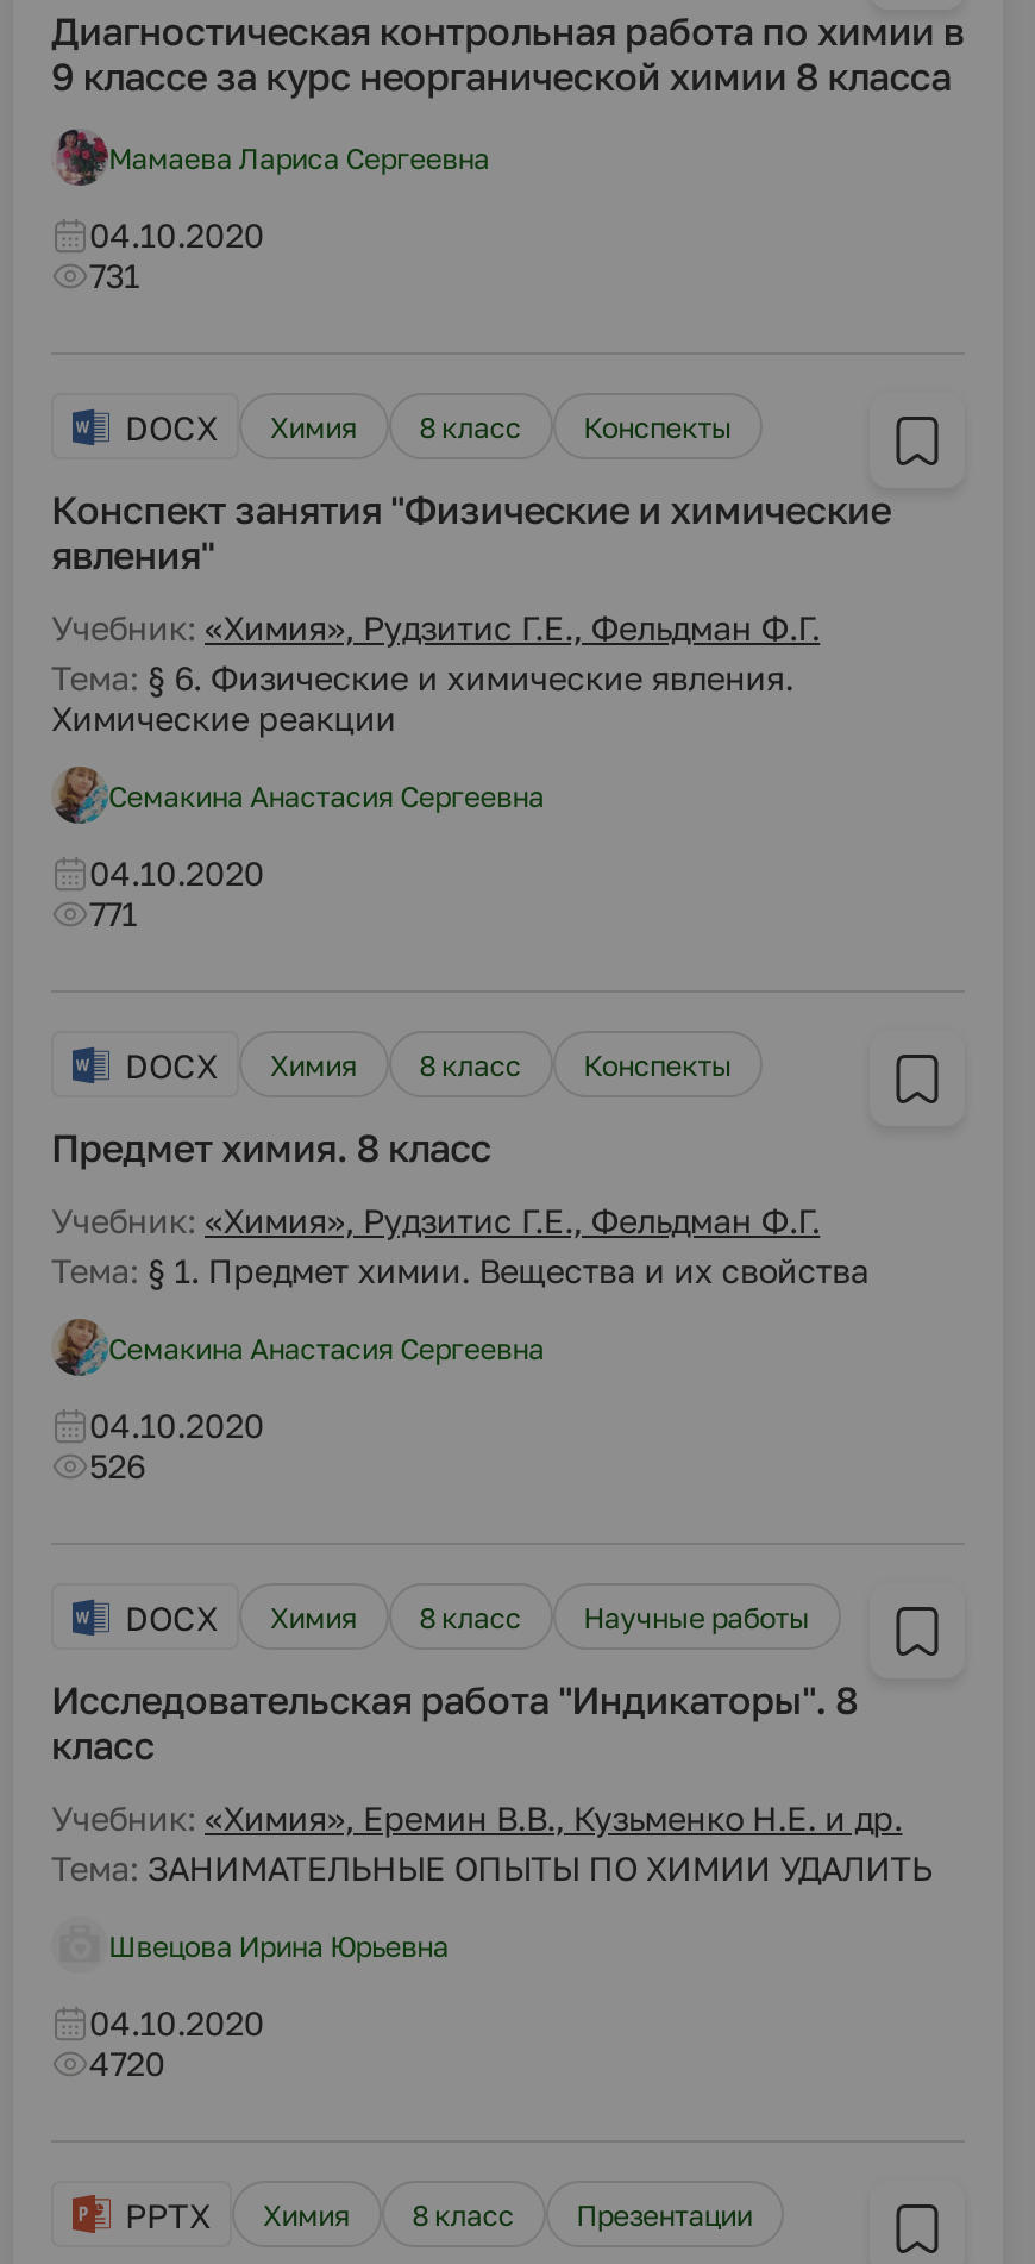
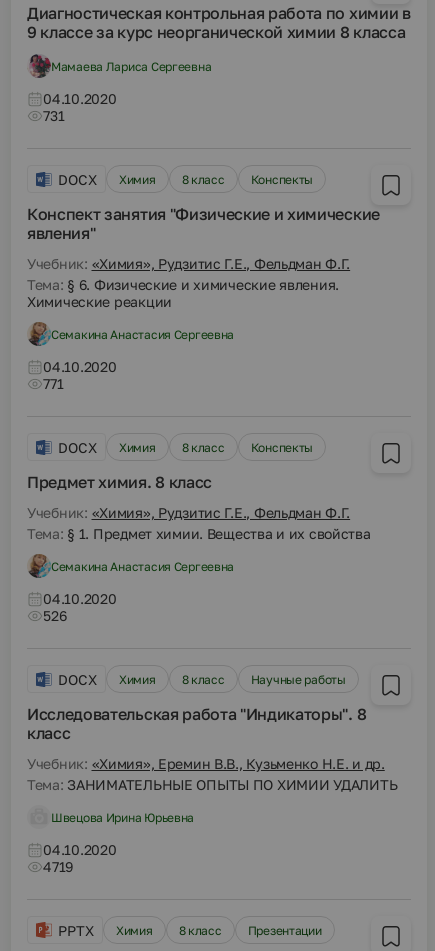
- 4720
+ 4719
